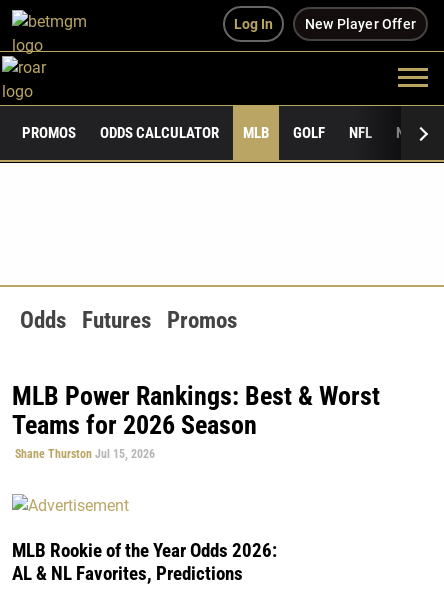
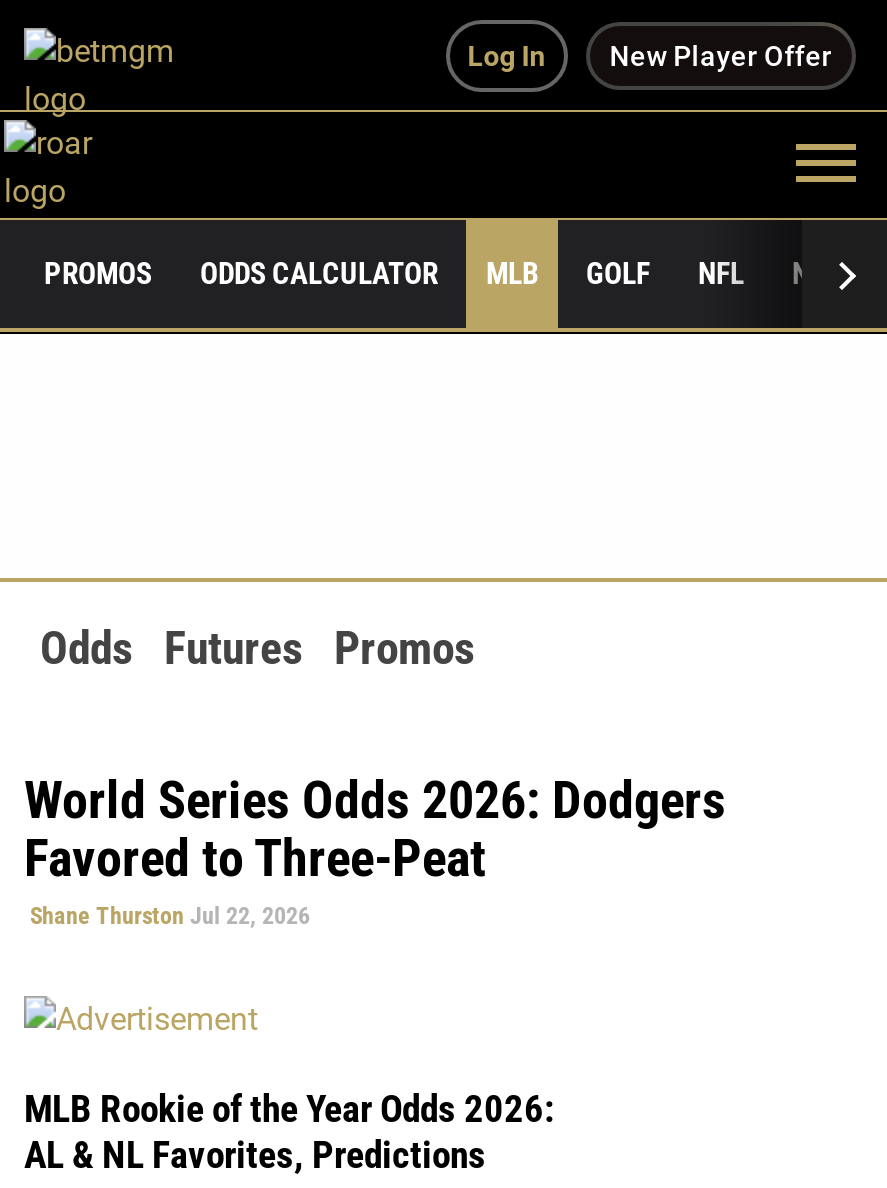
- MLB Power Rankings: Best & Worst
- Teams for 2026 Season
- Shane Thurston Jul 15, 2026
+ World Series Odds 2026: Dodgers
+ Favored to Three-Peat
+ Shane Thurston Jul 22, 2026
